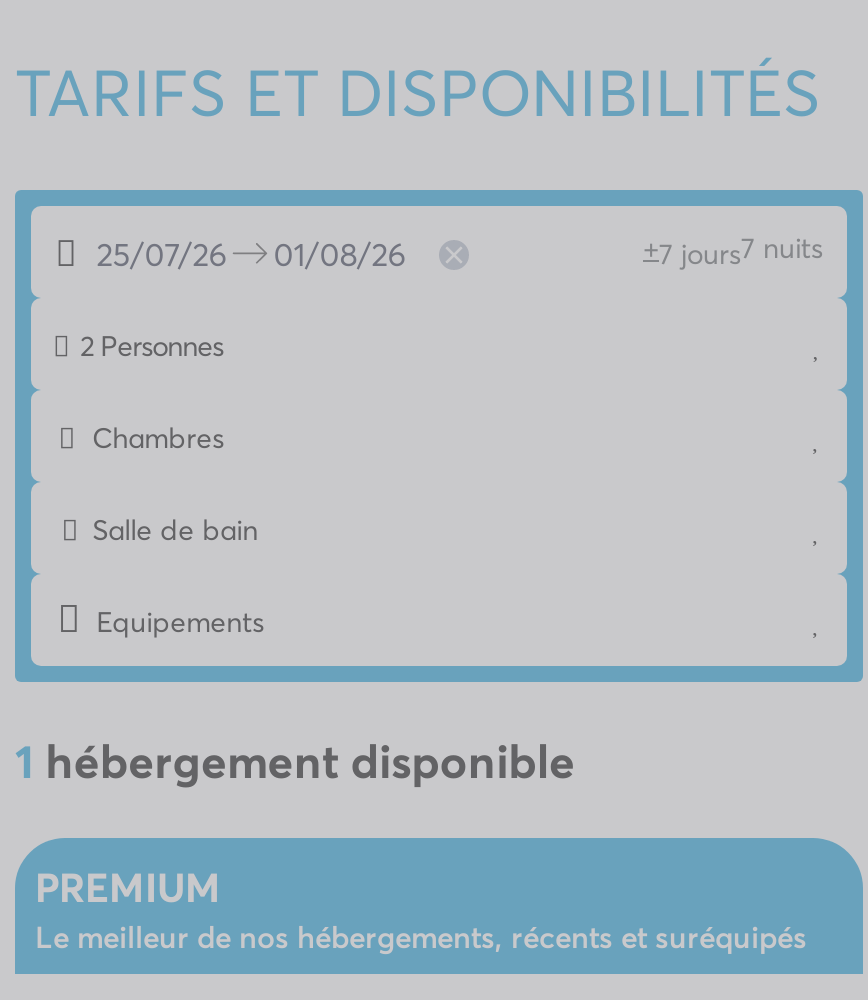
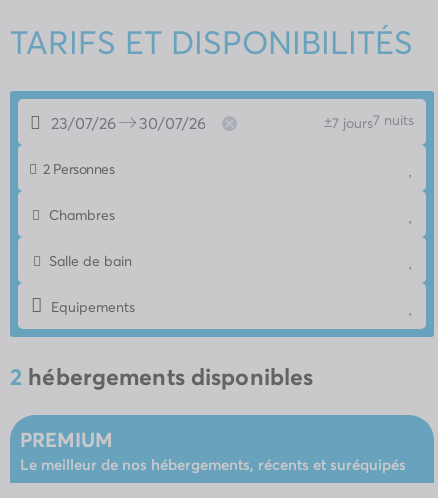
- 1 hébergement disponible
+ 2 hébergements disponibles
